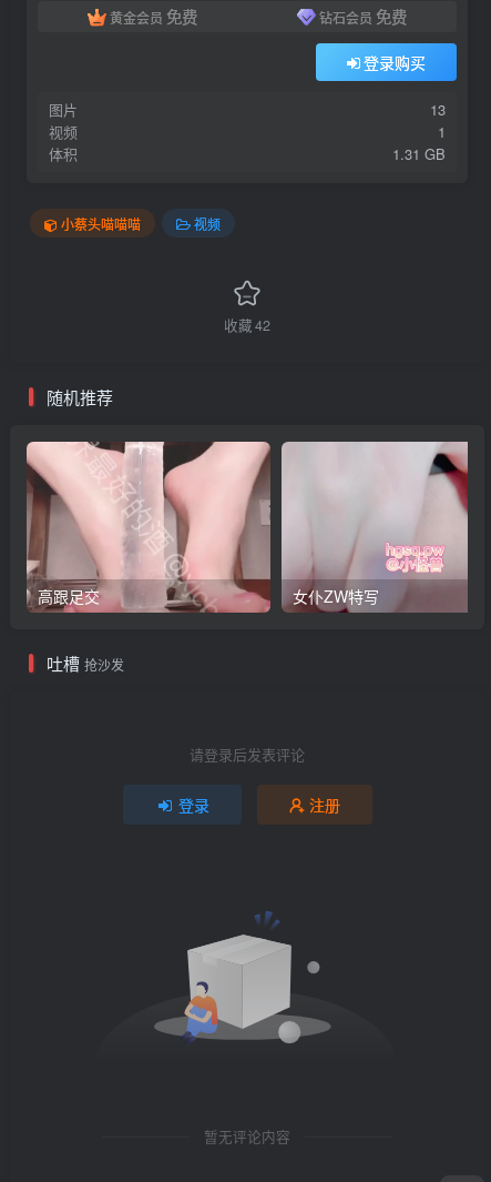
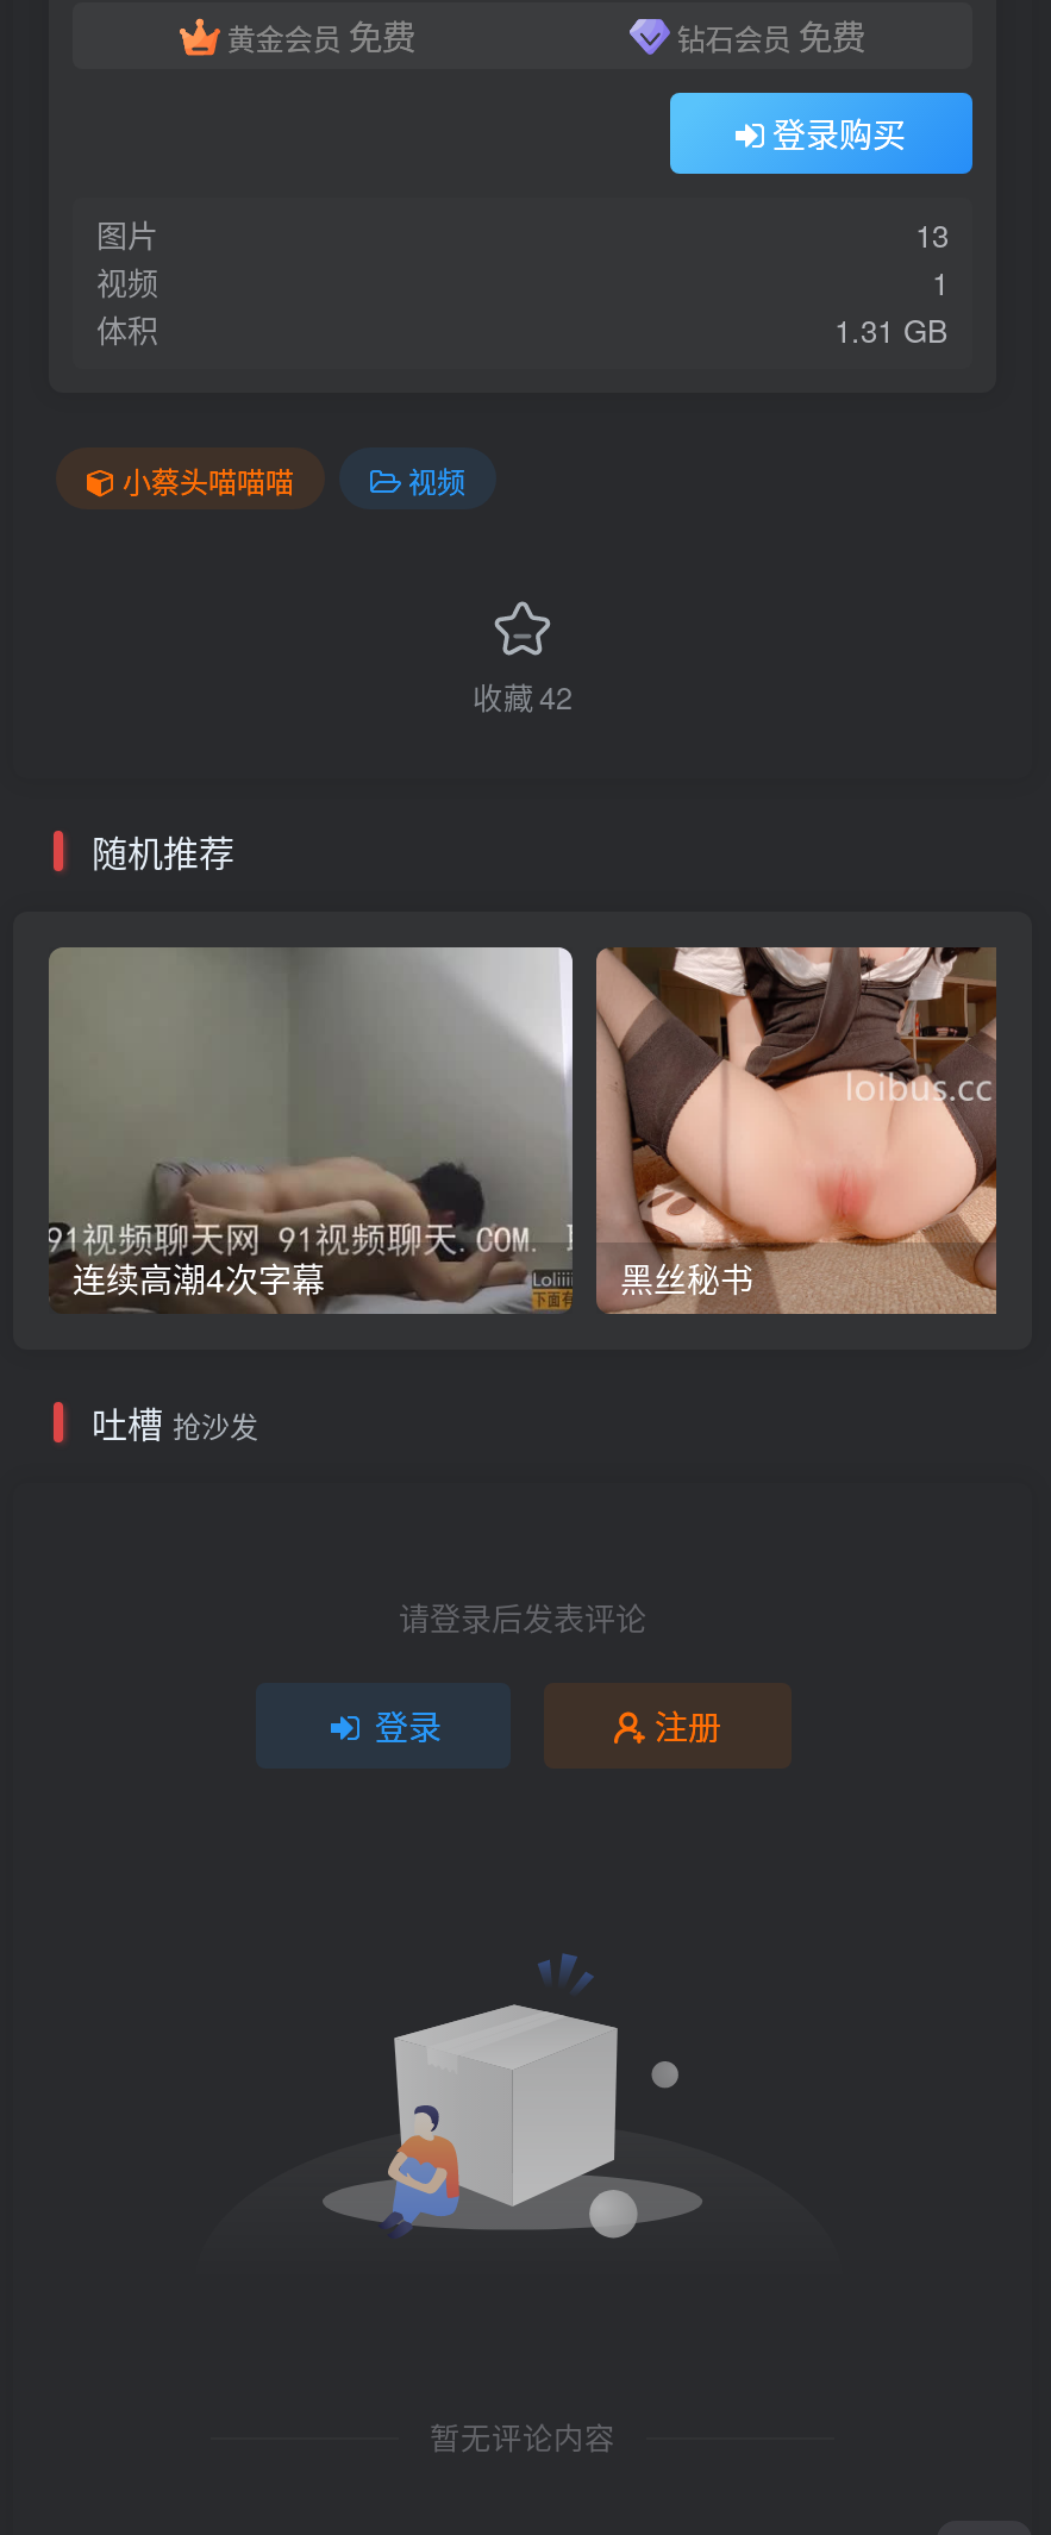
- [image]
- 高跟足交
- 女仆ZW特写
+ [image]
+ 连续高潮4次字幕
+ 黑丝秘书

- [image]
+ [image]
